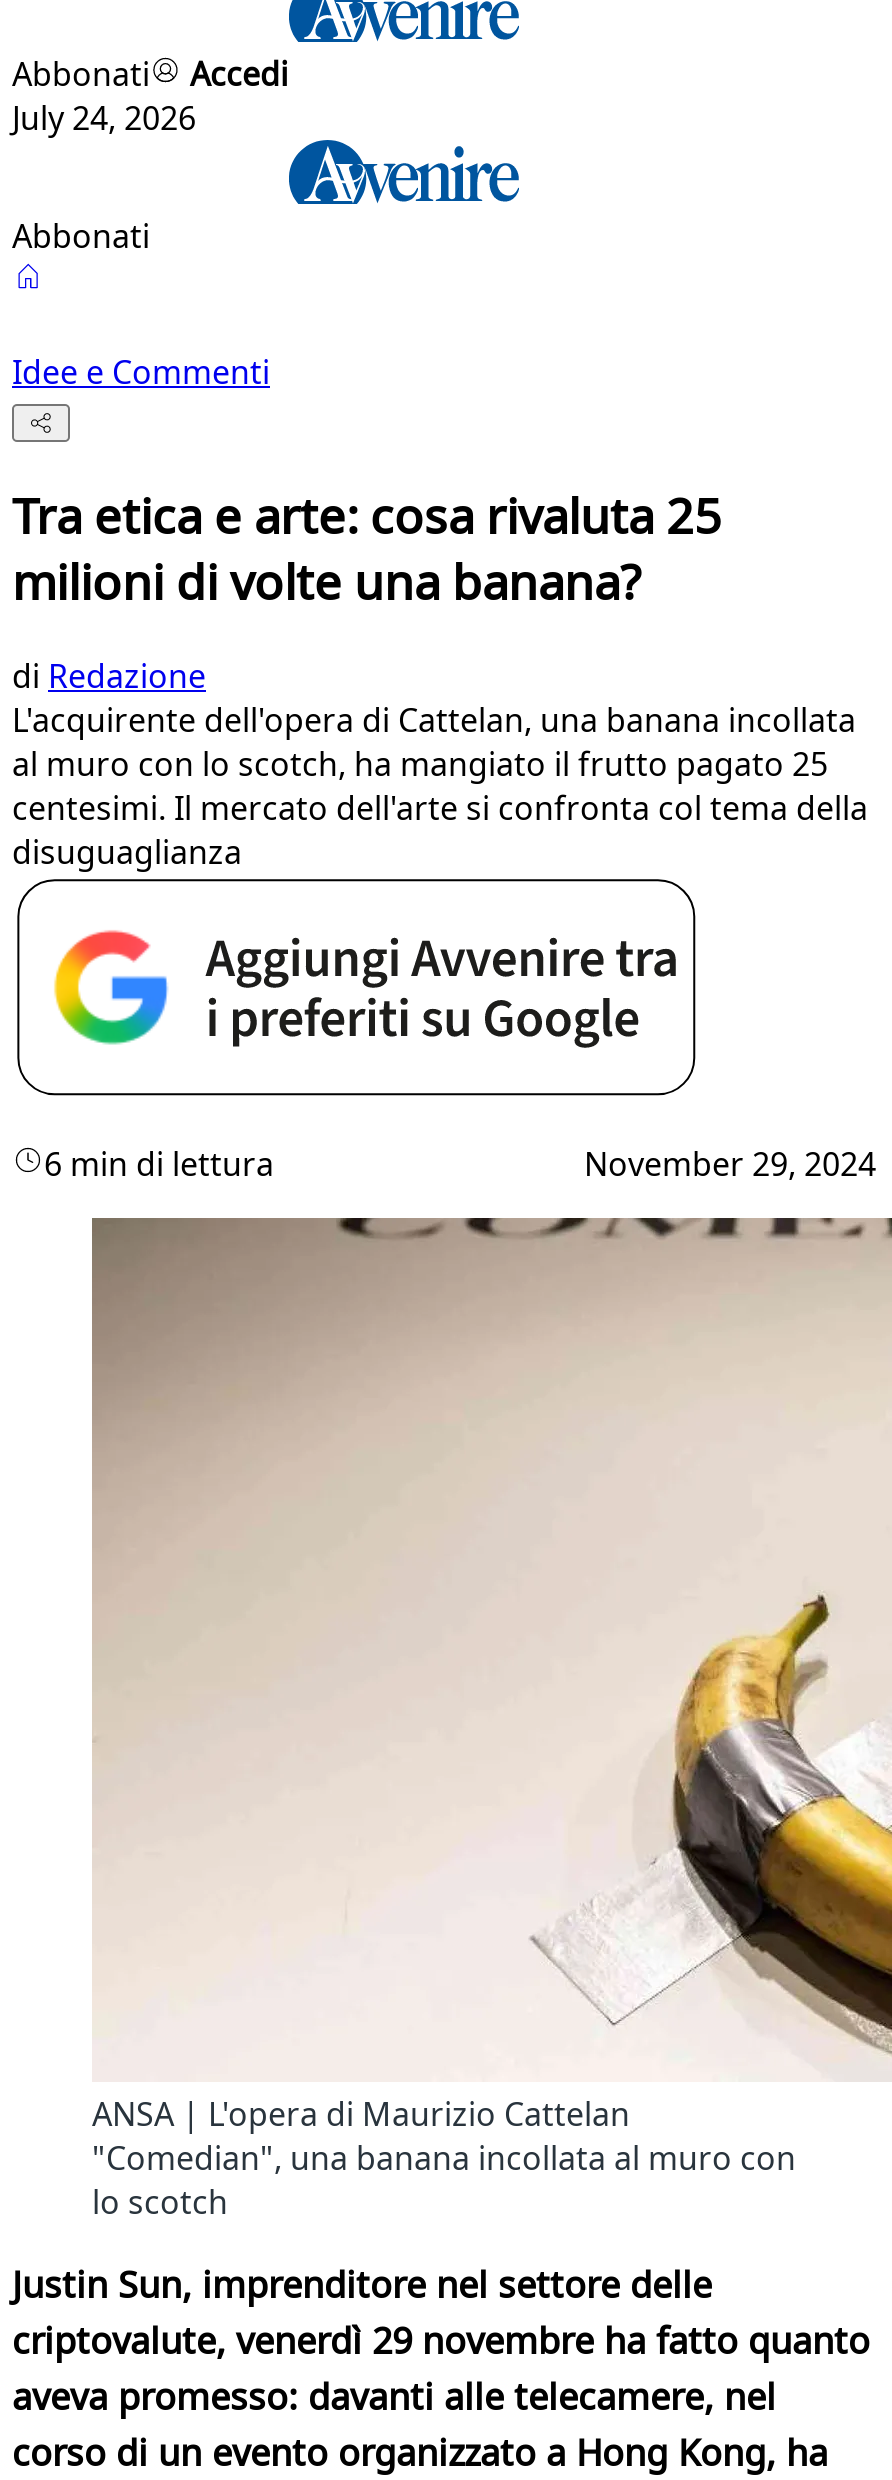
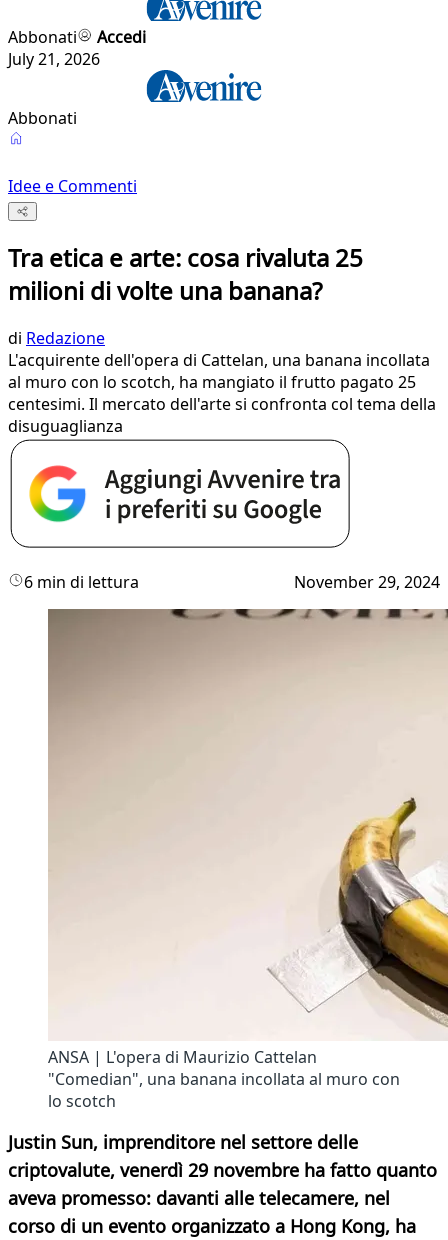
- July 24, 2026
+ July 21, 2026
